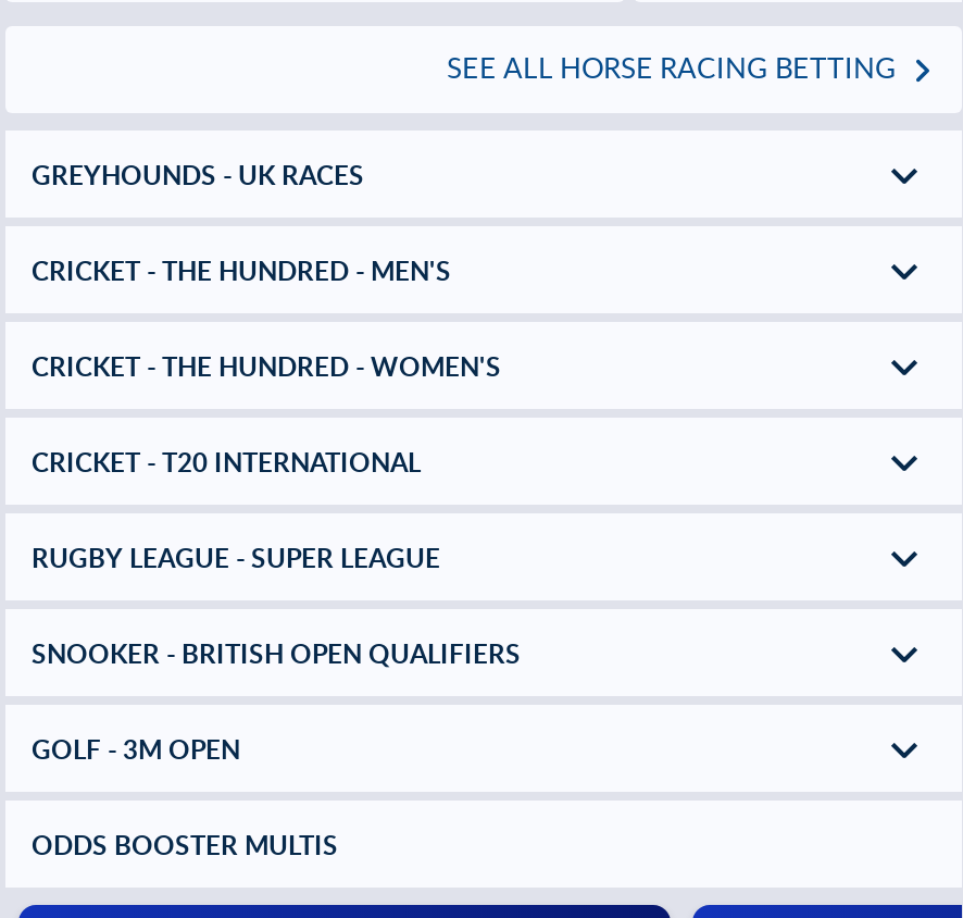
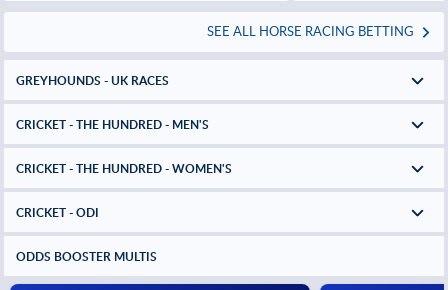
- CRICKET - T20 INTERNATIONAL
- RUGBY LEAGUE - SUPER LEAGUE
- SNOOKER - BRITISH OPEN QUALIFIERS
- GOLF - 3M OPEN
+ CRICKET - ODI
